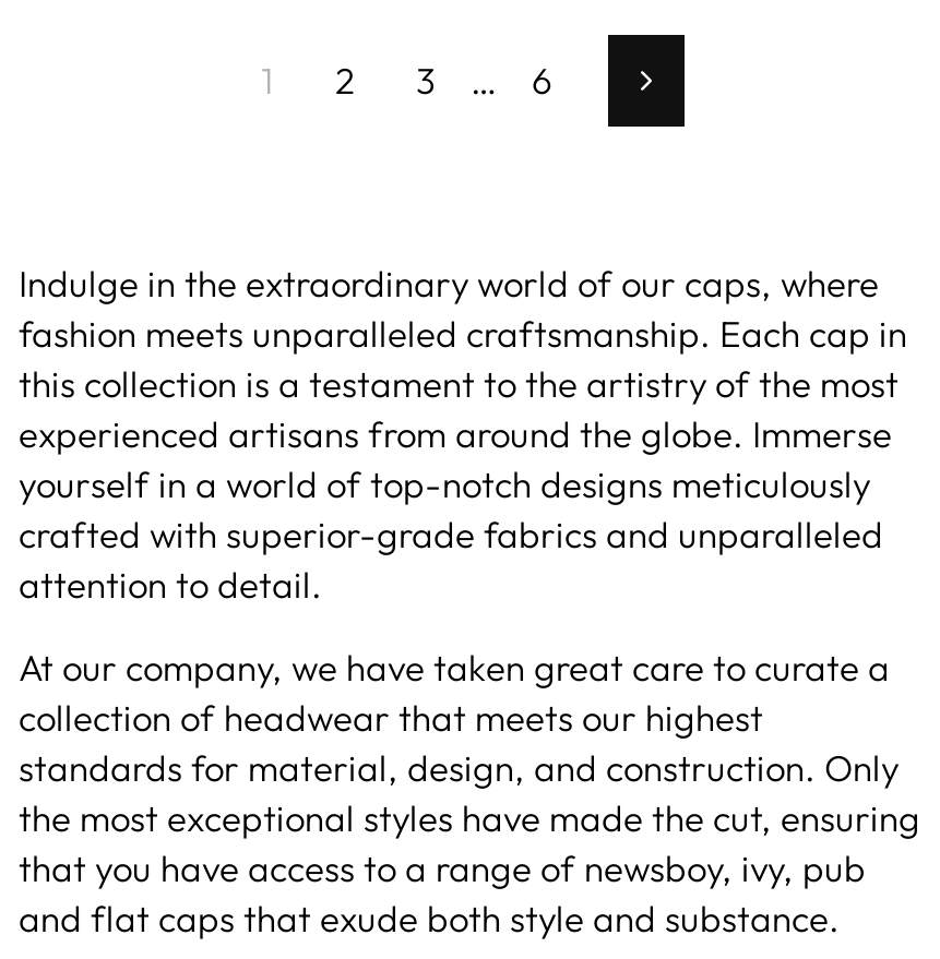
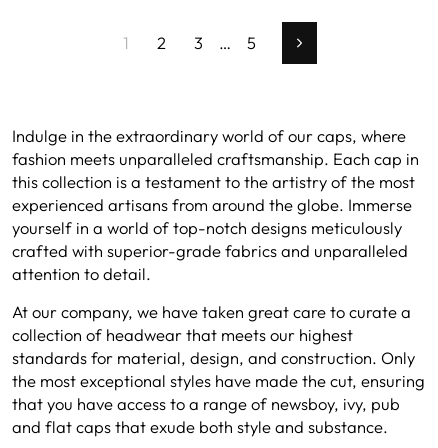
- 6
+ 5
